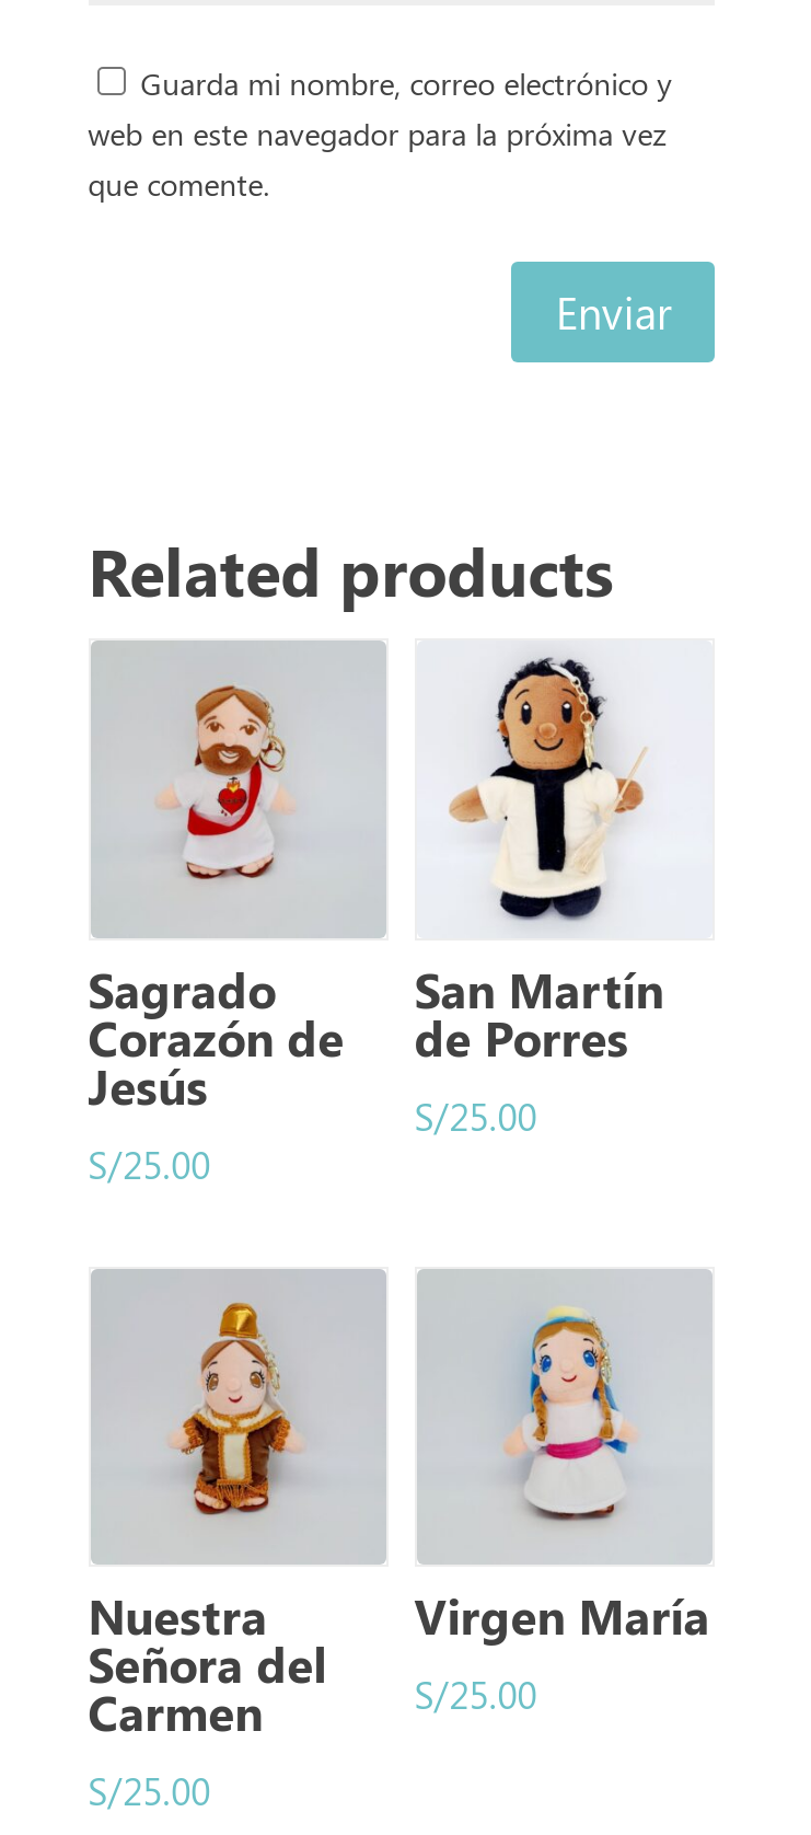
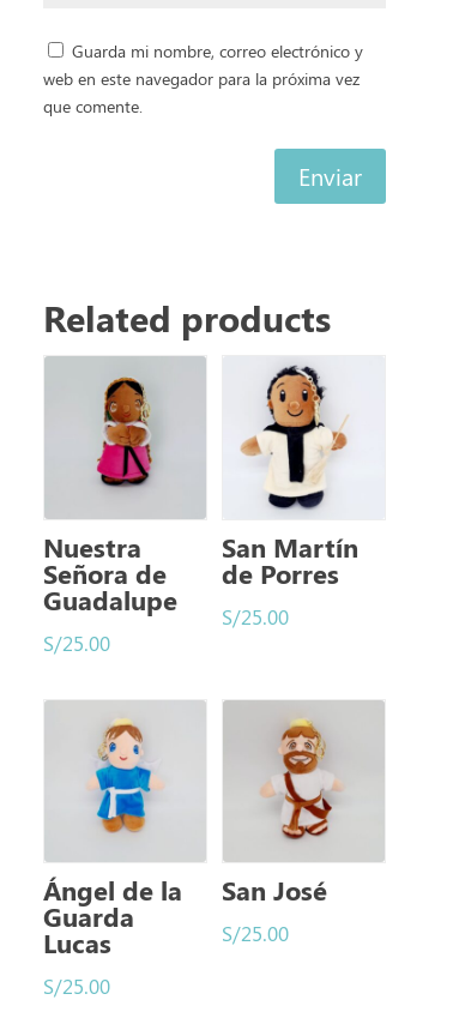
- [image]
- Sagrado
- Corazón de
- Jesús
+ [image]
+ Nuestra
+ Señora de
+ Guadalupe

- [image]
- Nuestra
- Señora del
- Carmen
+ [image]
+ Ángel de la
+ Guarda
+ Lucas

- [image]
- Virgen María
+ [image]
+ San José
